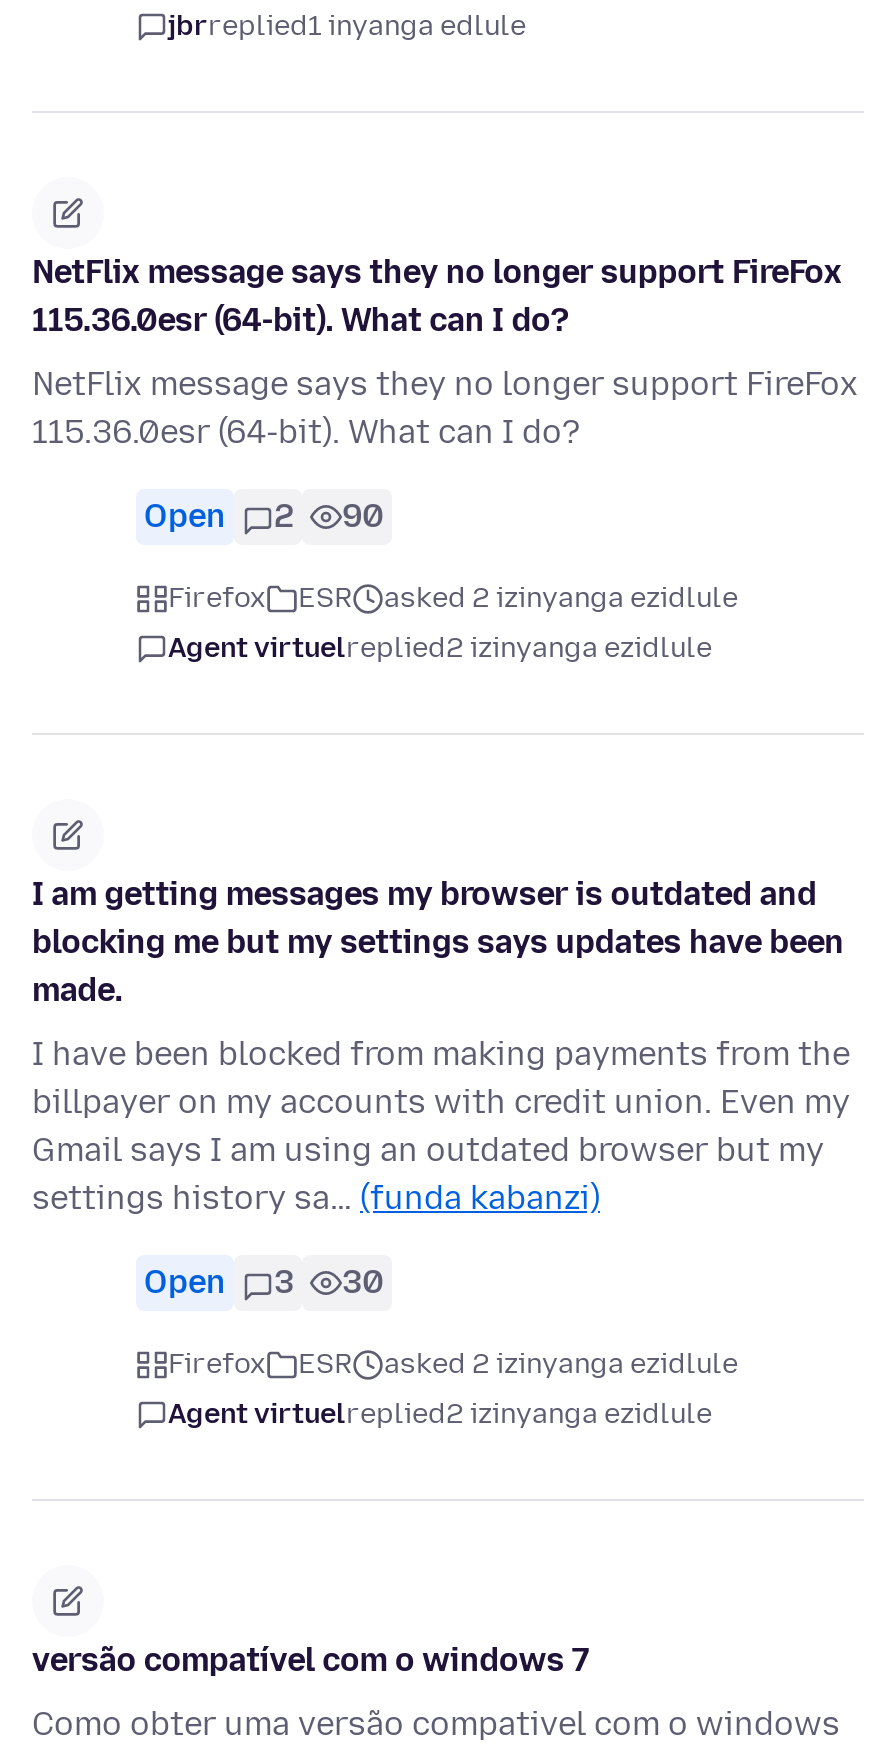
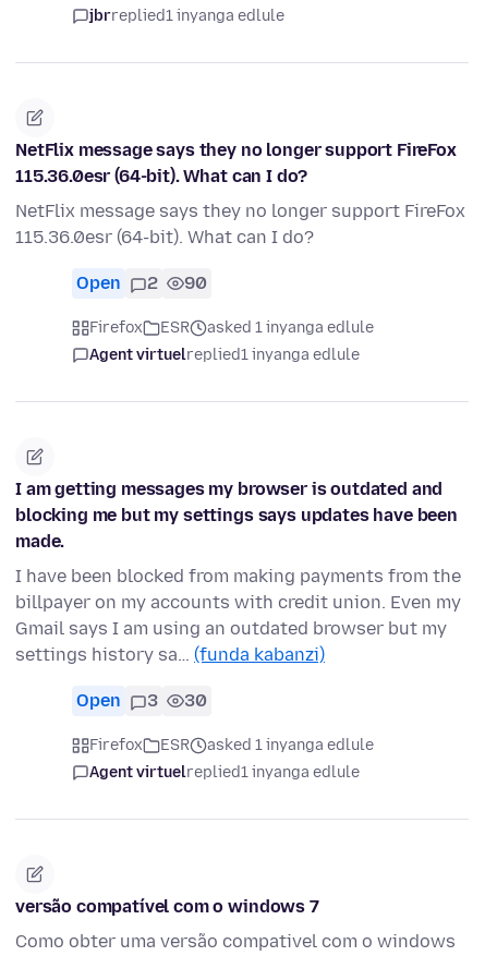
- asked 2 izinyanga ezidlule
+ asked 1 inyanga edlule

- Agent virtuelreplied2 izinyanga ezidlule
+ Agent virtuelreplied1 inyanga edlule

- asked 2 izinyanga ezidlule
+ asked 1 inyanga edlule

- Agent virtuelreplied2 izinyanga ezidlule
+ Agent virtuelreplied1 inyanga edlule
